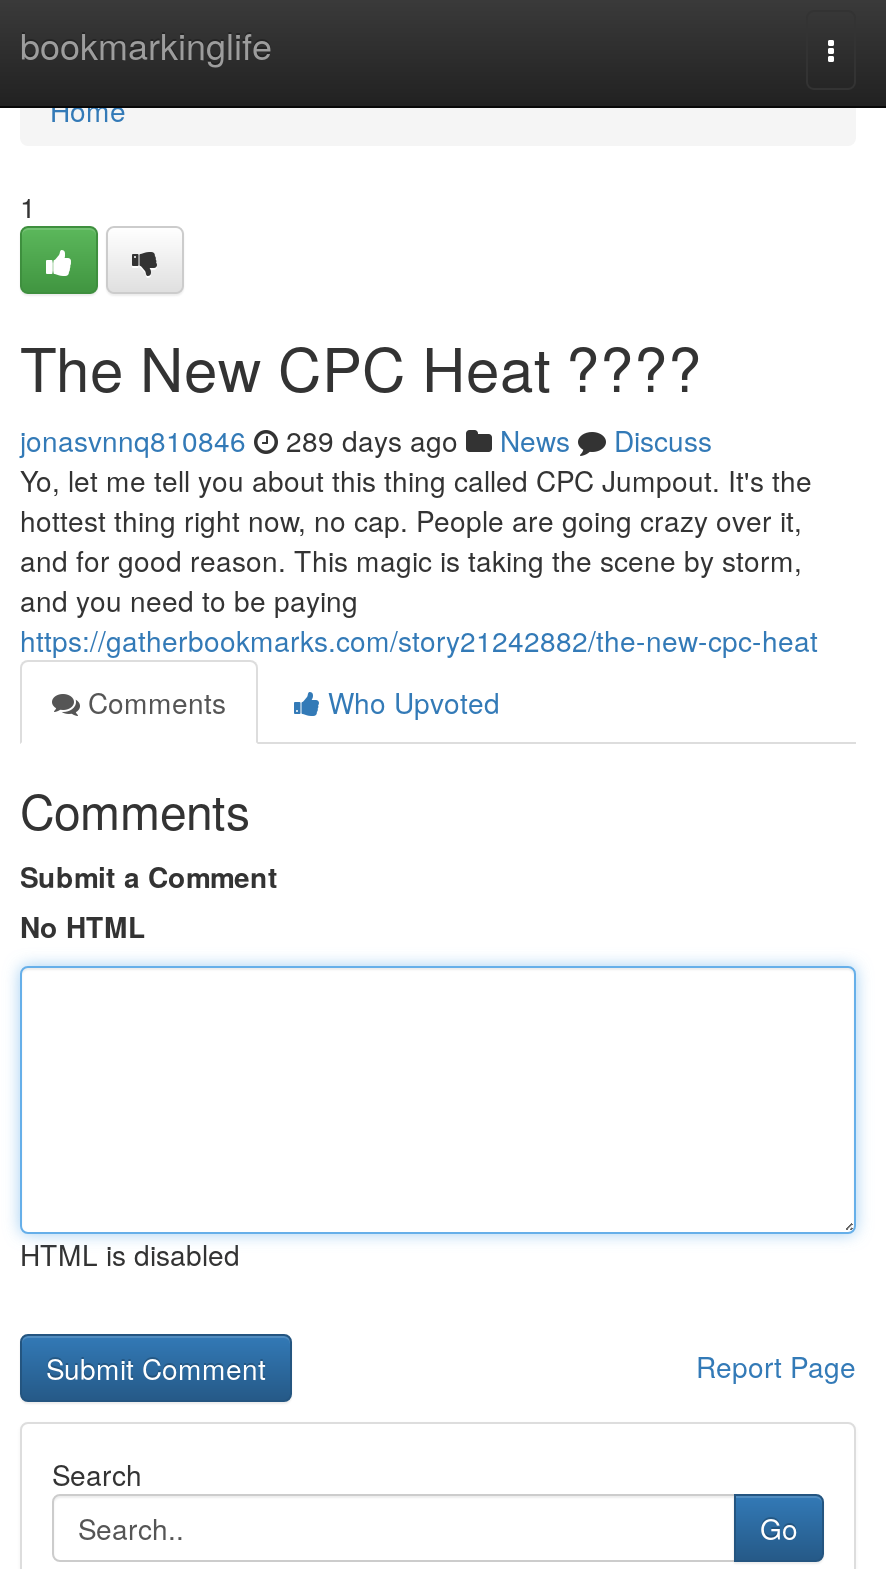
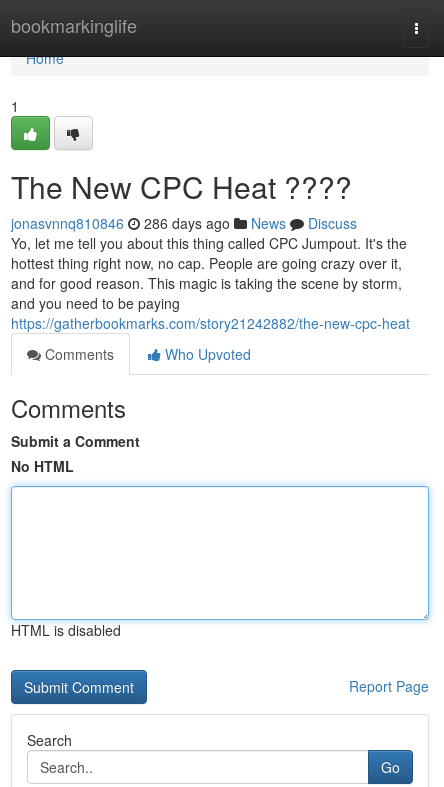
- jonasvnnq810846 289 days ago News Discuss
+ jonasvnnq810846 286 days ago News Discuss
